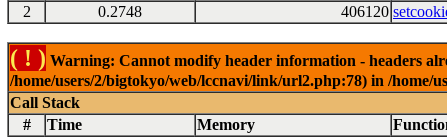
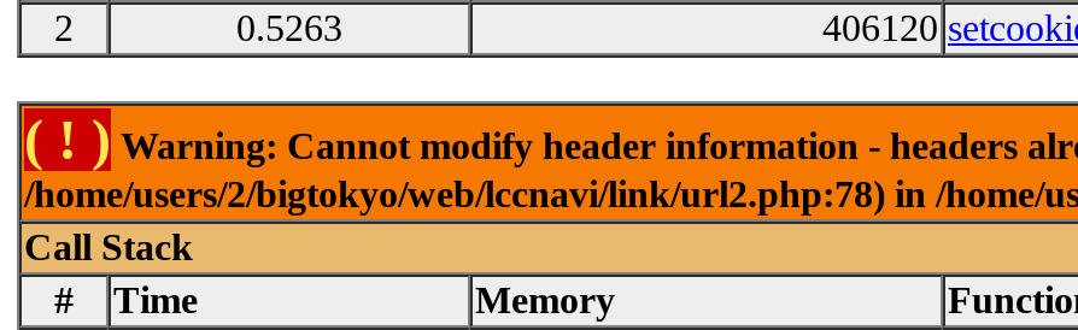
- 0.2748
+ 0.5263
